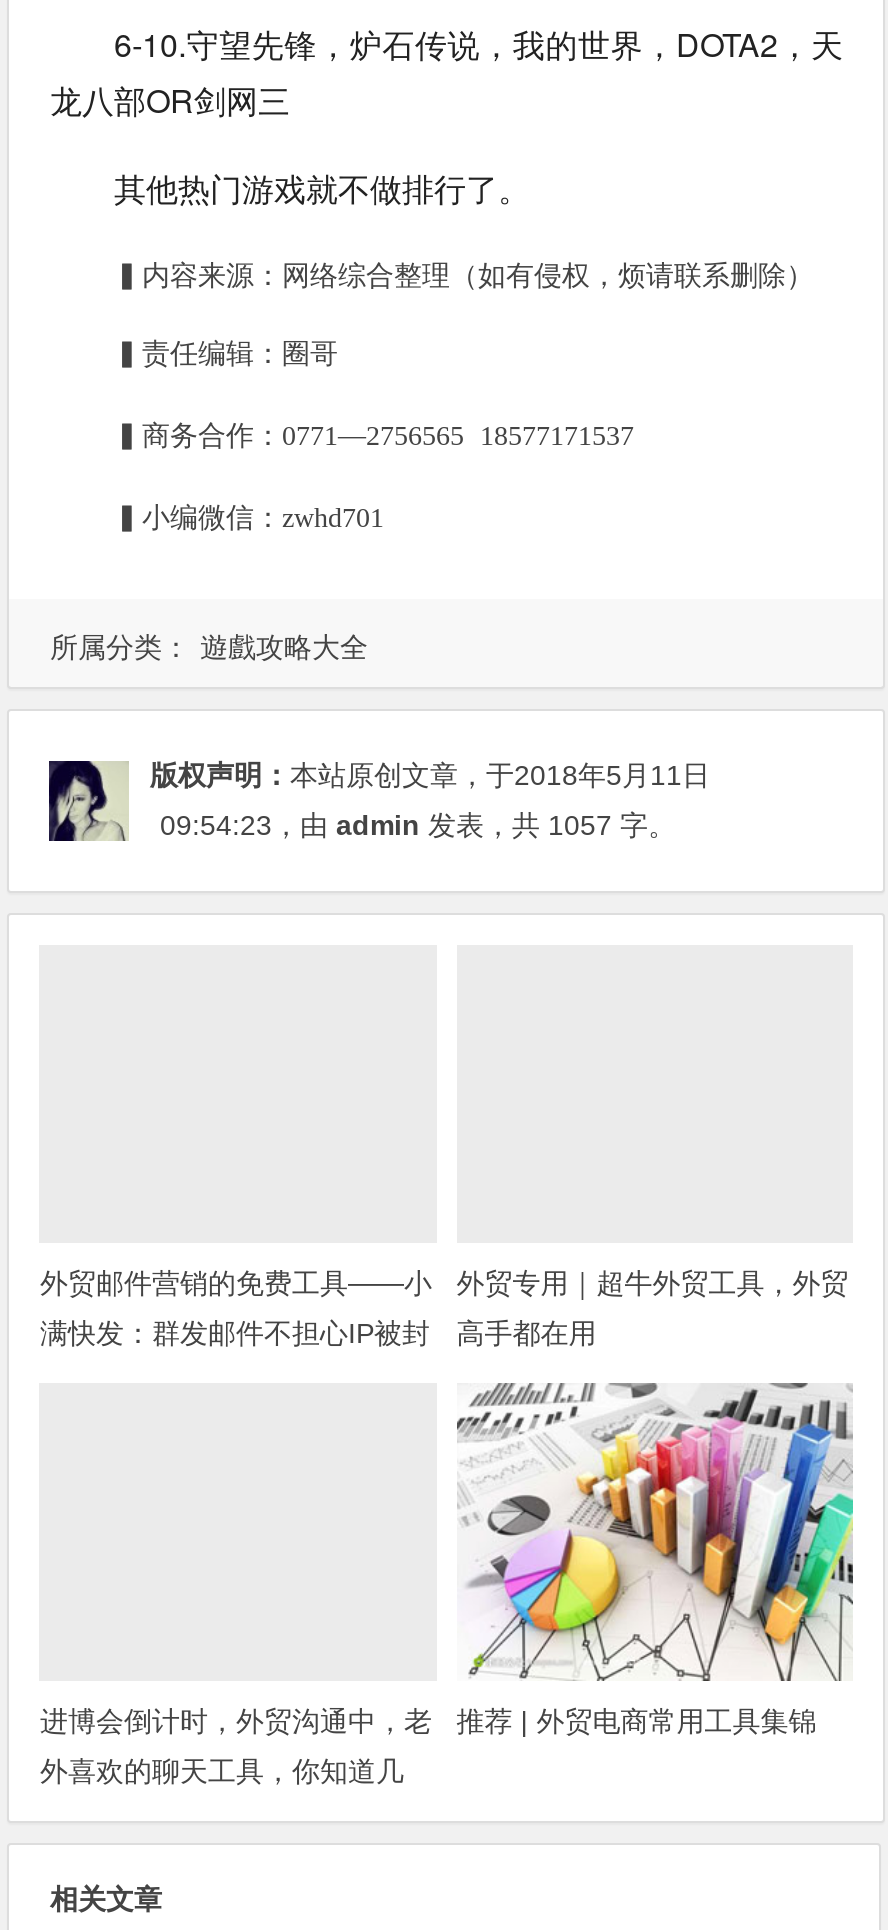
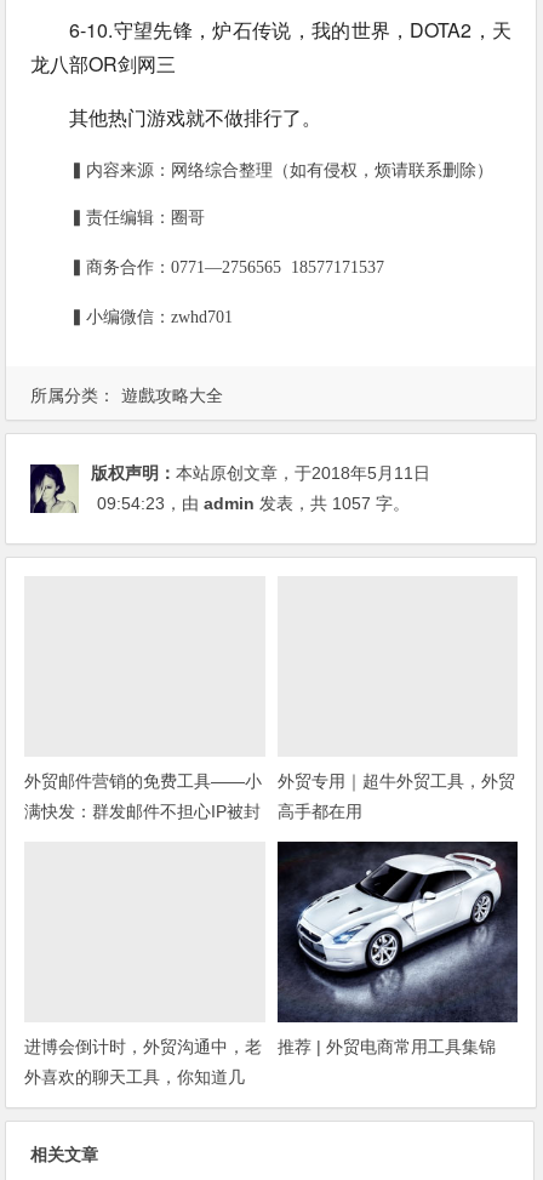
- [image]
+ [image]
